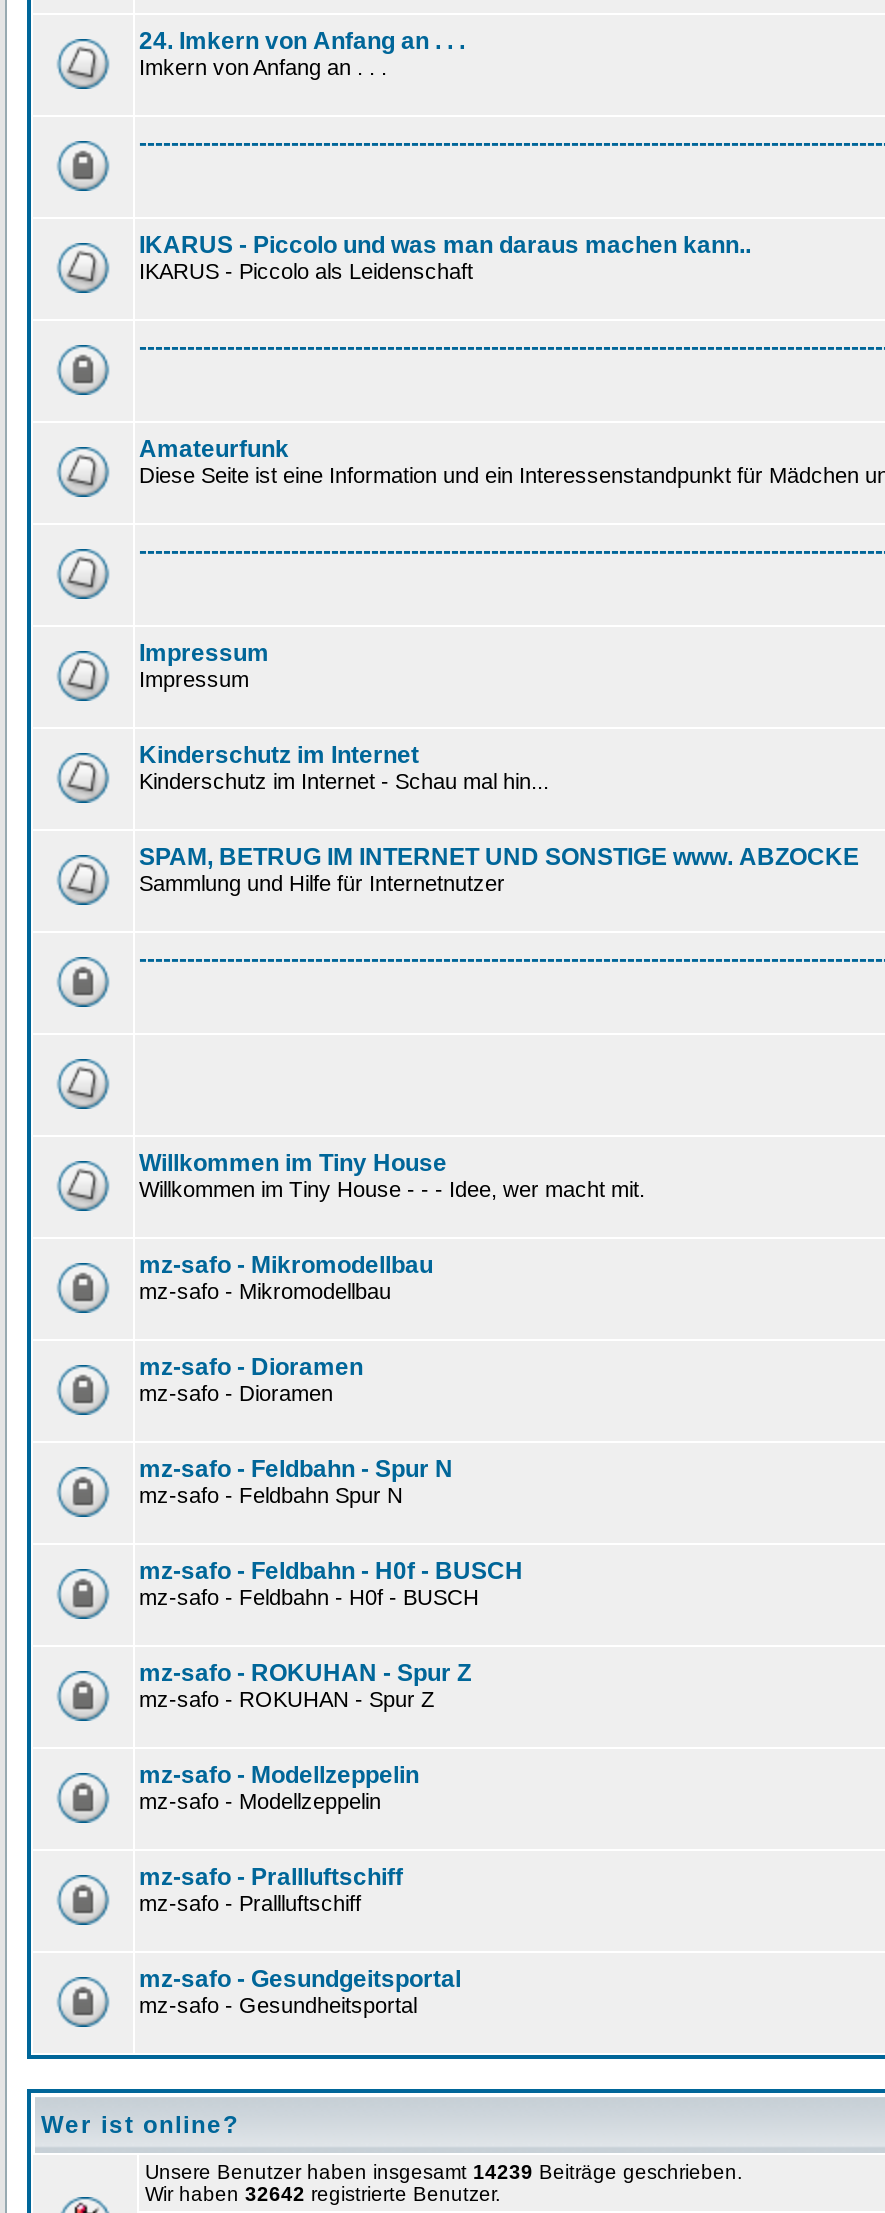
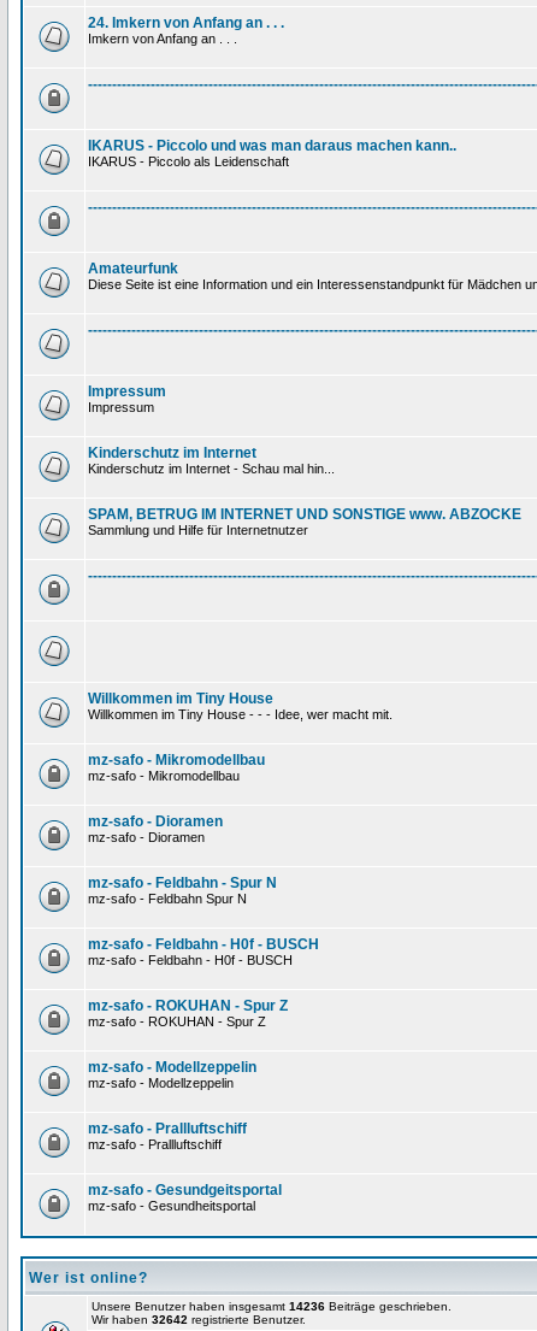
- Unsere Benutzer haben insgesamt 14239 Beiträge geschrieben.
+ Unsere Benutzer haben insgesamt 14236 Beiträge geschrieben.
